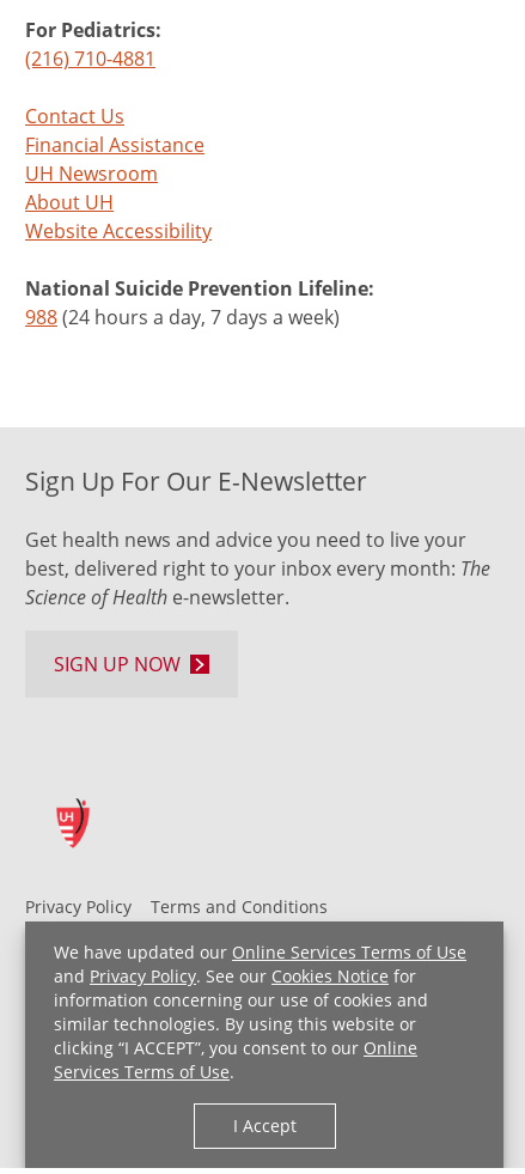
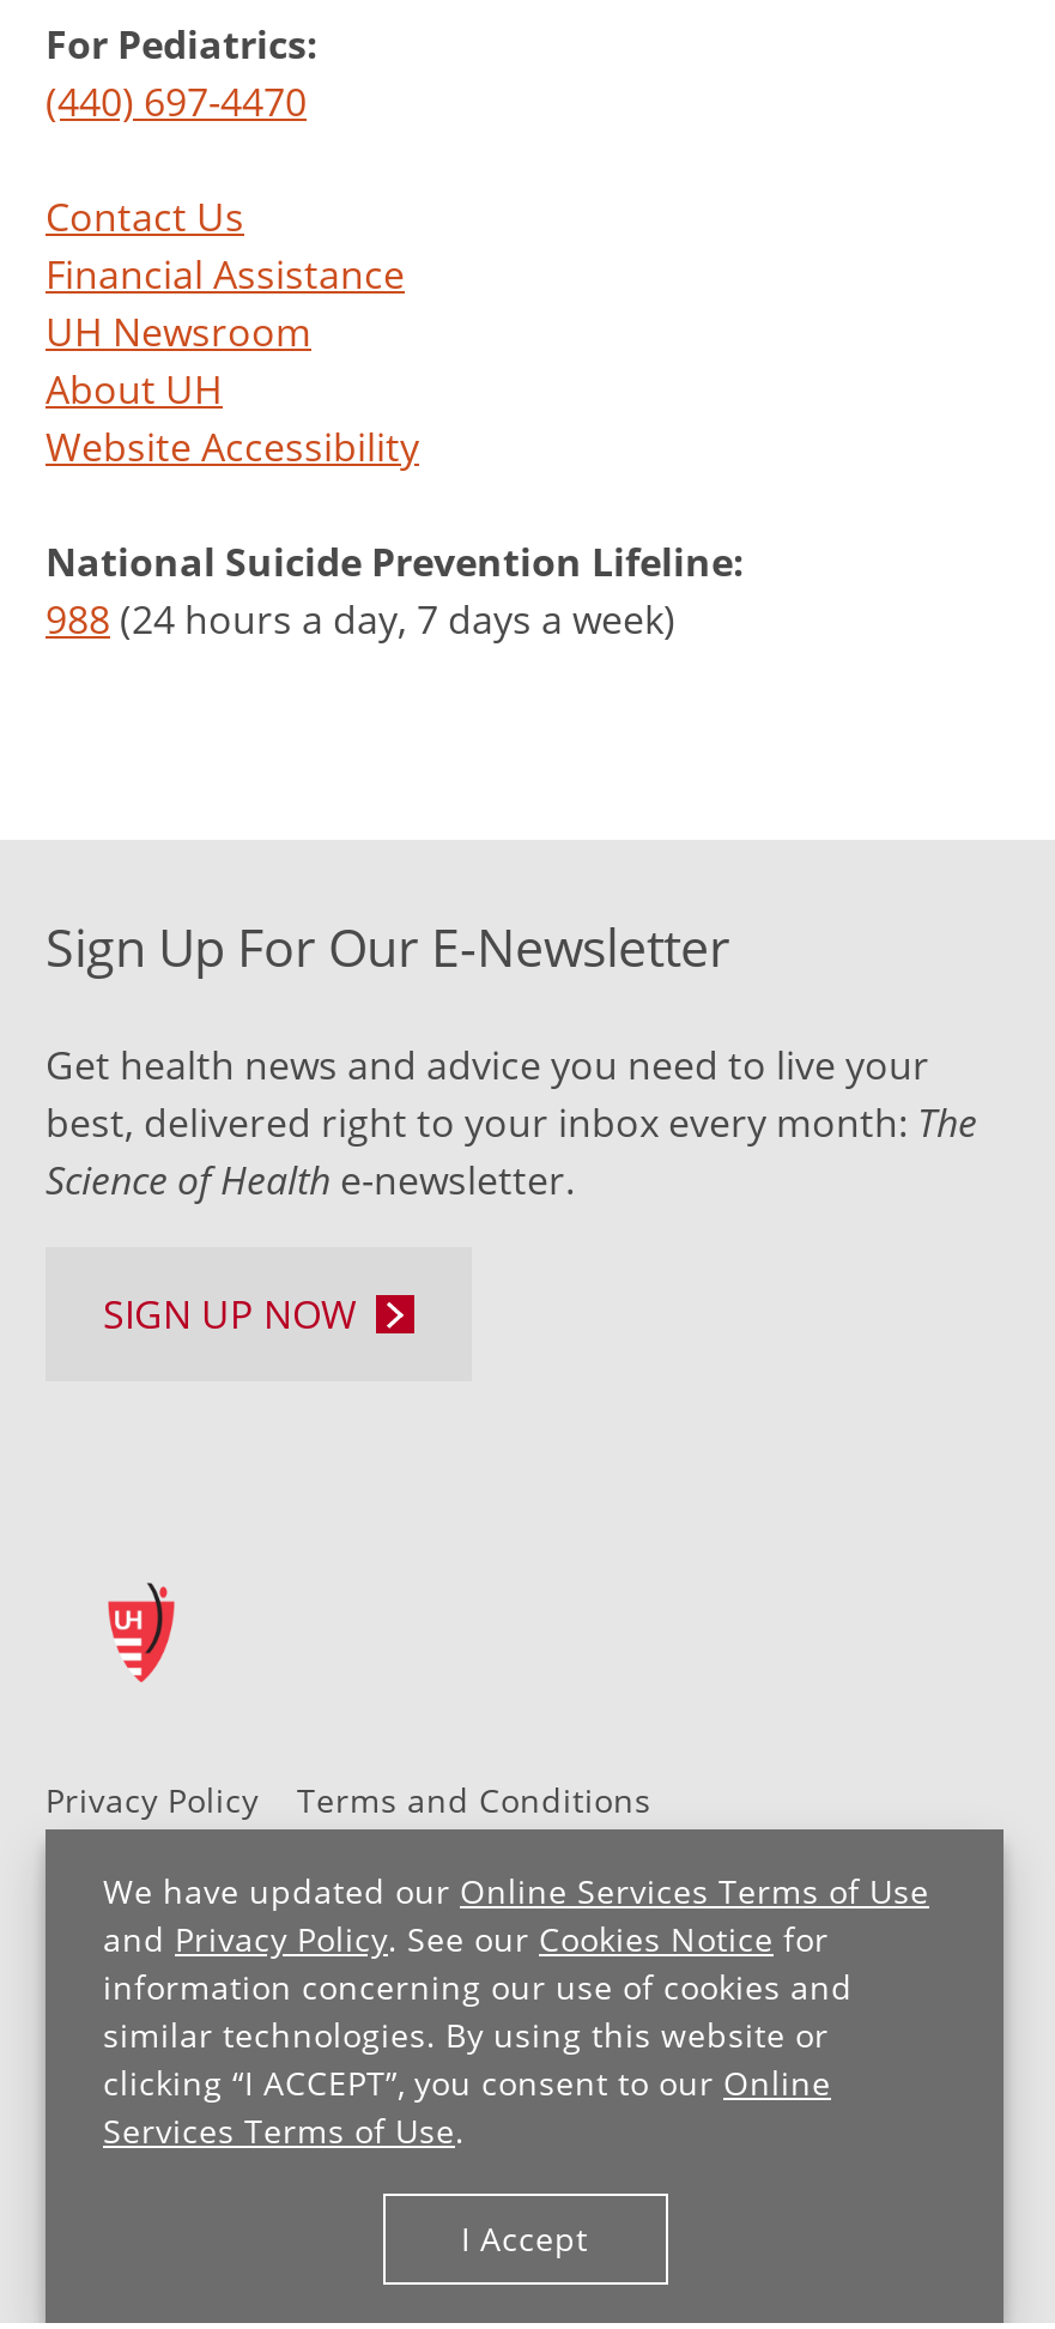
- (216) 710-4881
+ (440) 697-4470
